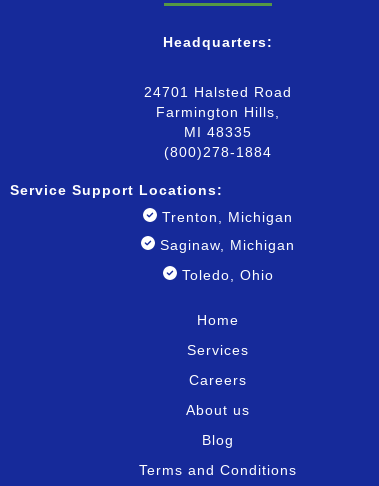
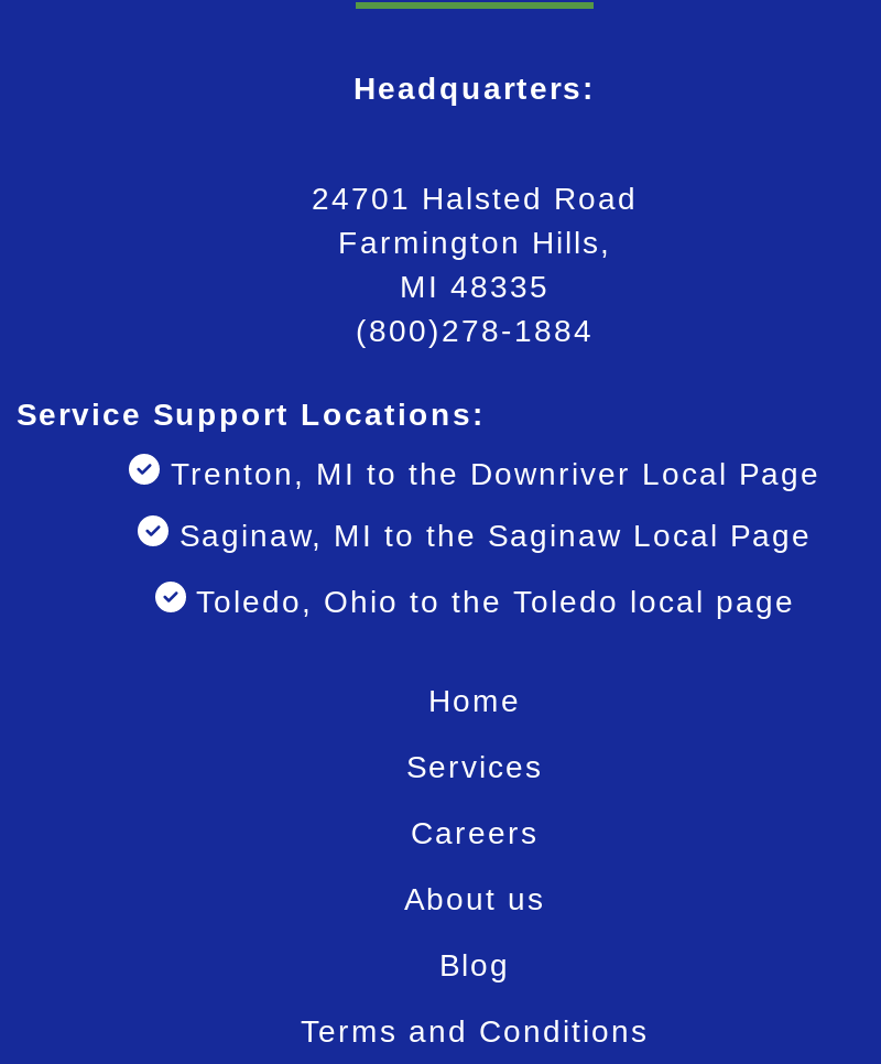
- Trenton, Michigan
+ Trenton, MI to the Downriver Local Page

- Saginaw, Michigan
+ Saginaw, MI to the Saginaw Local Page

- Toledo, Ohio
+ Toledo, Ohio to the Toledo local page
